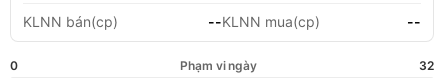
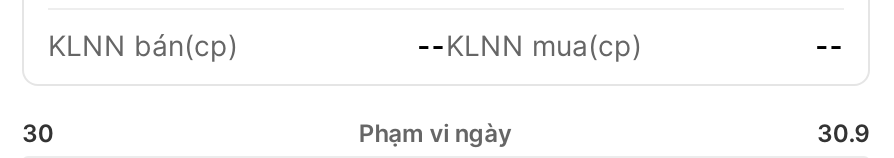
- 0
+ 30

- 32
+ 30.9
